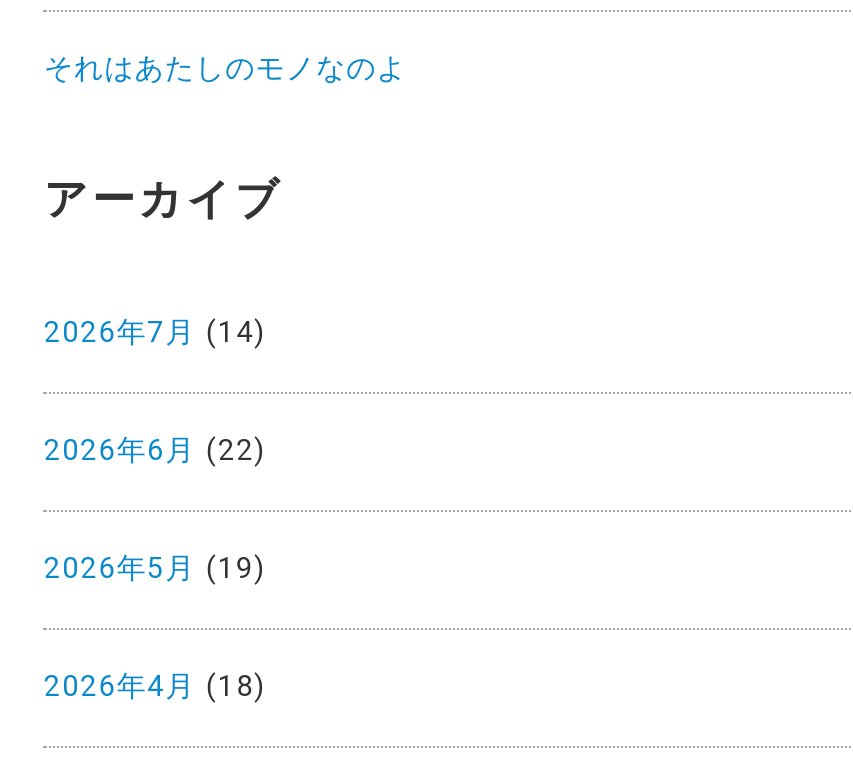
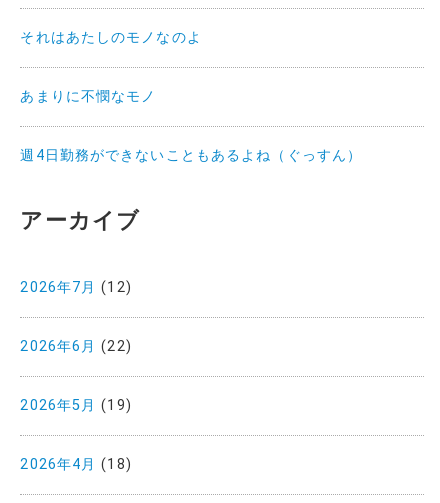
+ あまりに不憫なモノ
+ 週4日勤務ができないこともあるよね（ぐっすん）

- 2026年7月(14)
+ 2026年7月(12)
